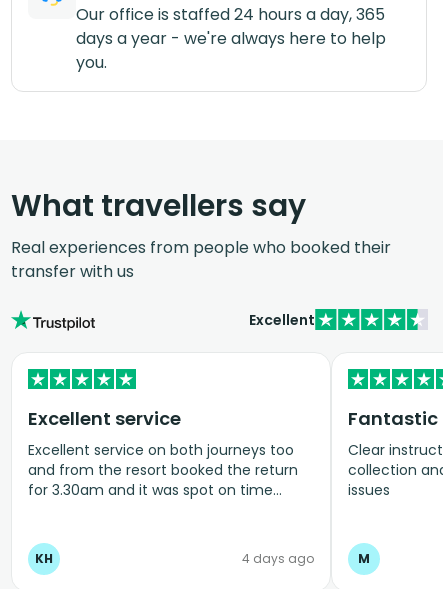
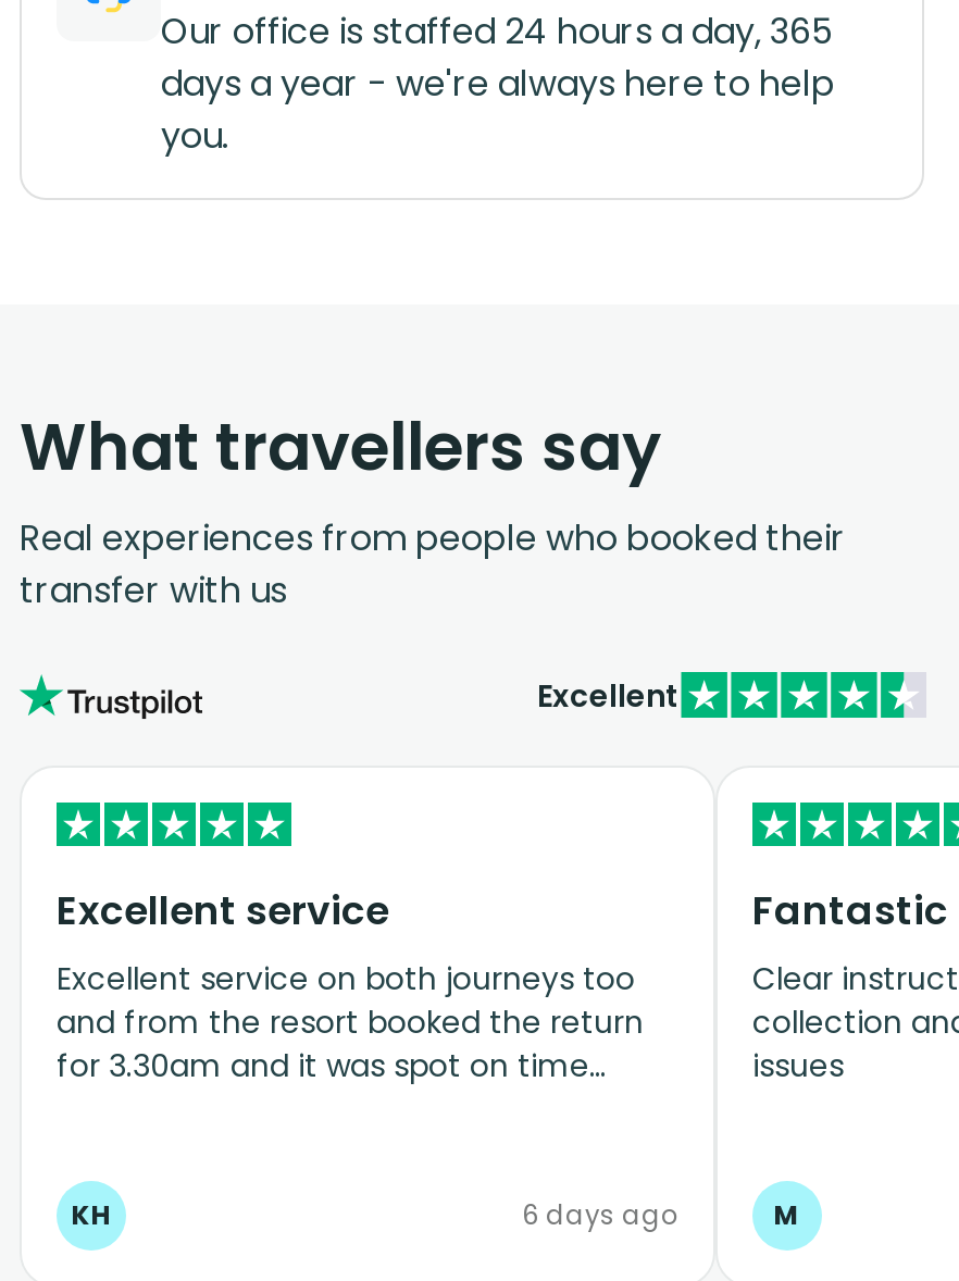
- 4 days ago
+ 6 days ago
